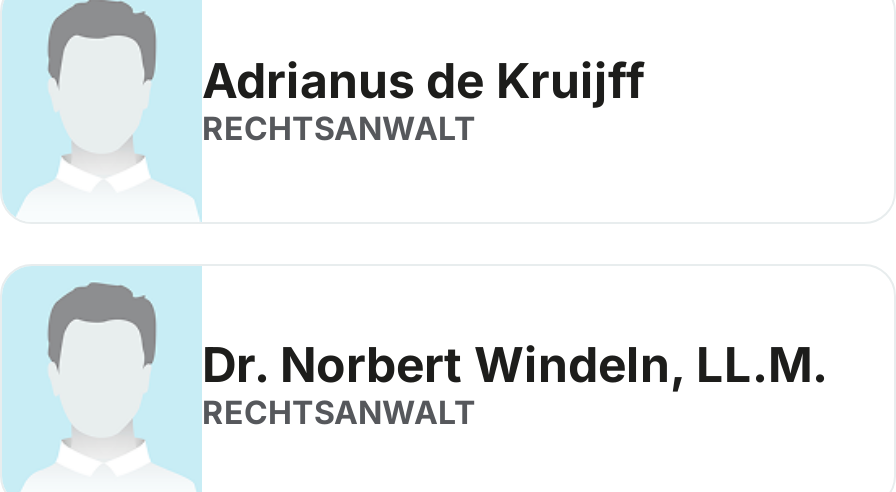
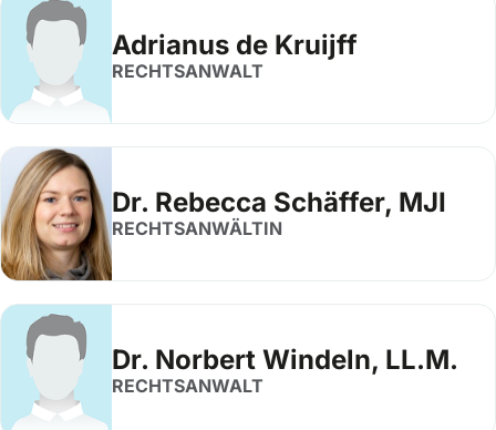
+ [image]
+ Dr. Rebecca Schäffer, MJI
+ RECHTSANWÄLTIN
